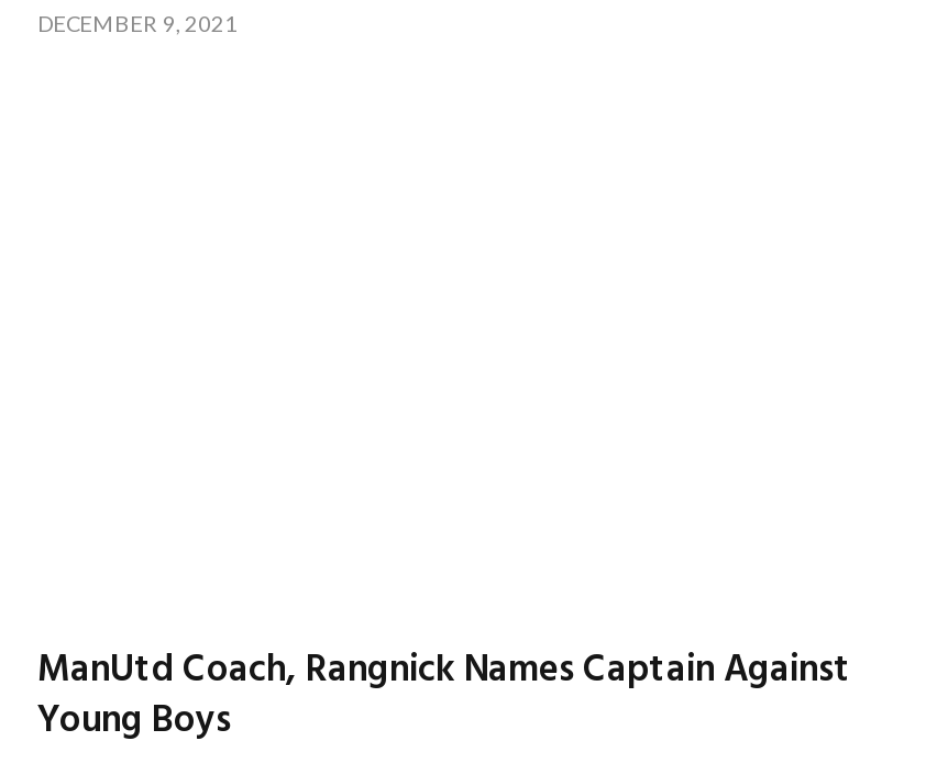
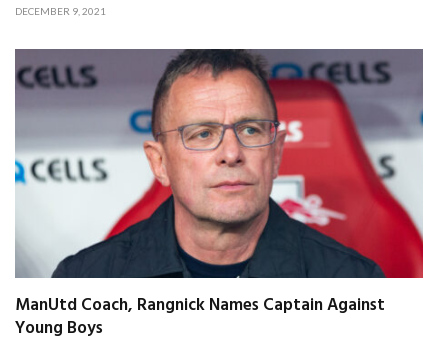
+ [image]
